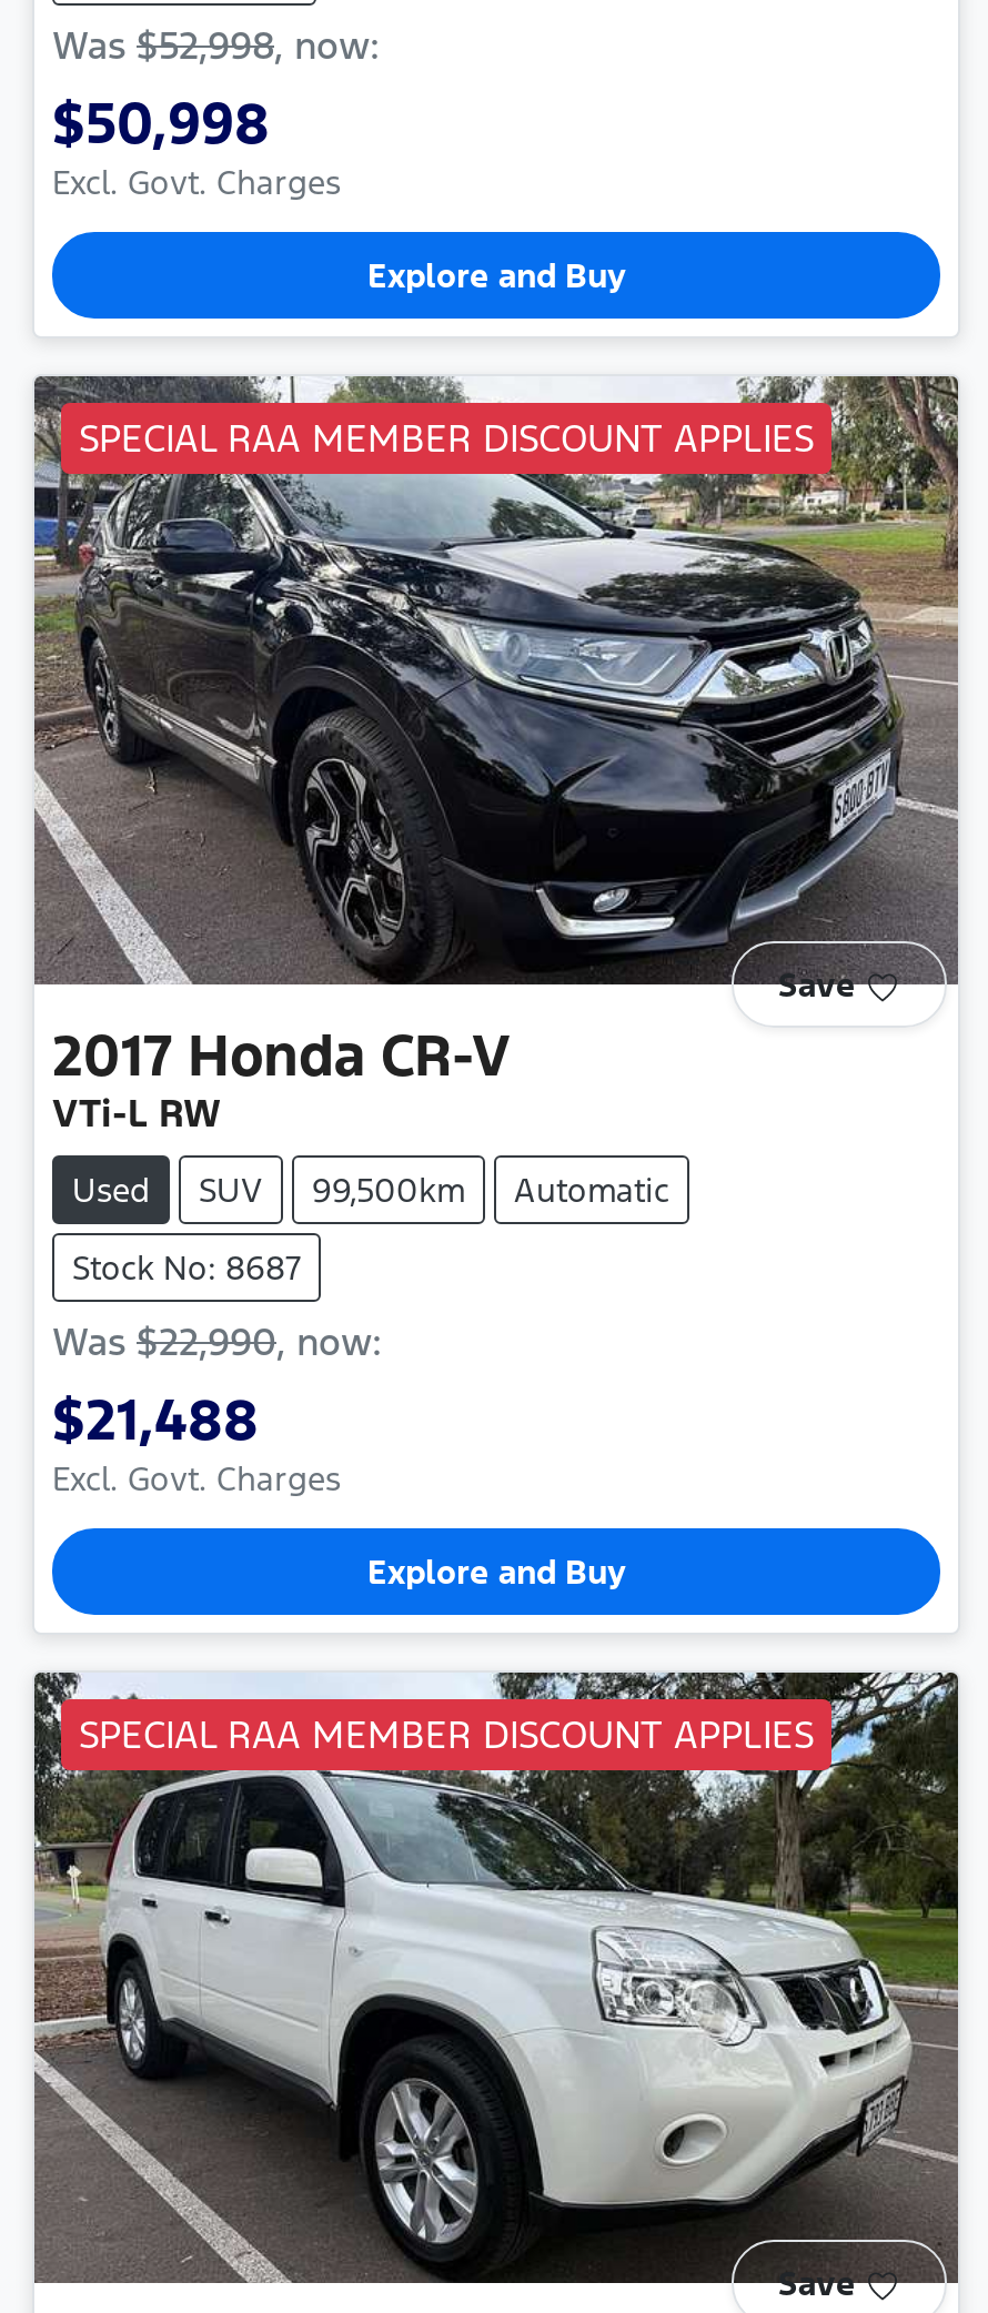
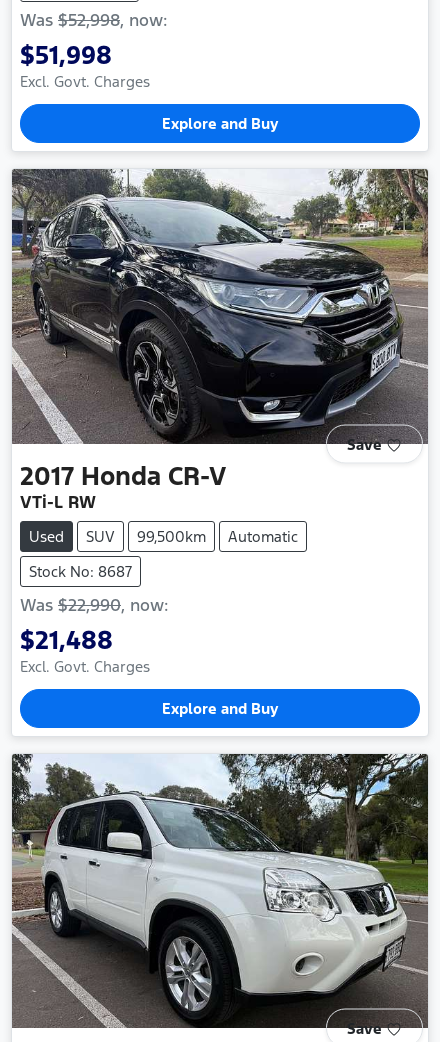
- $50,998
+ $51,998

- SPECIAL RAA MEMBER DISCOUNT APPLIES

- SPECIAL RAA MEMBER DISCOUNT APPLIES
